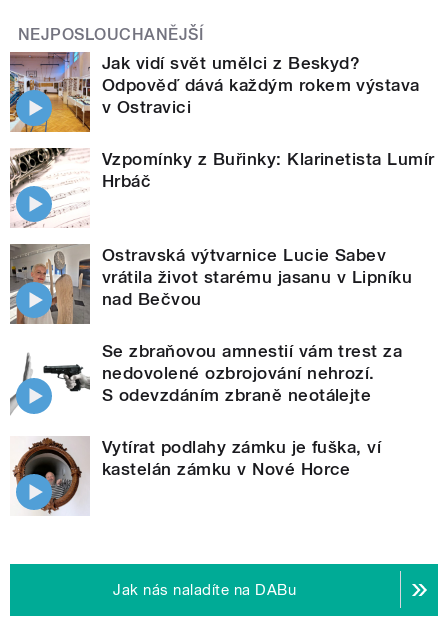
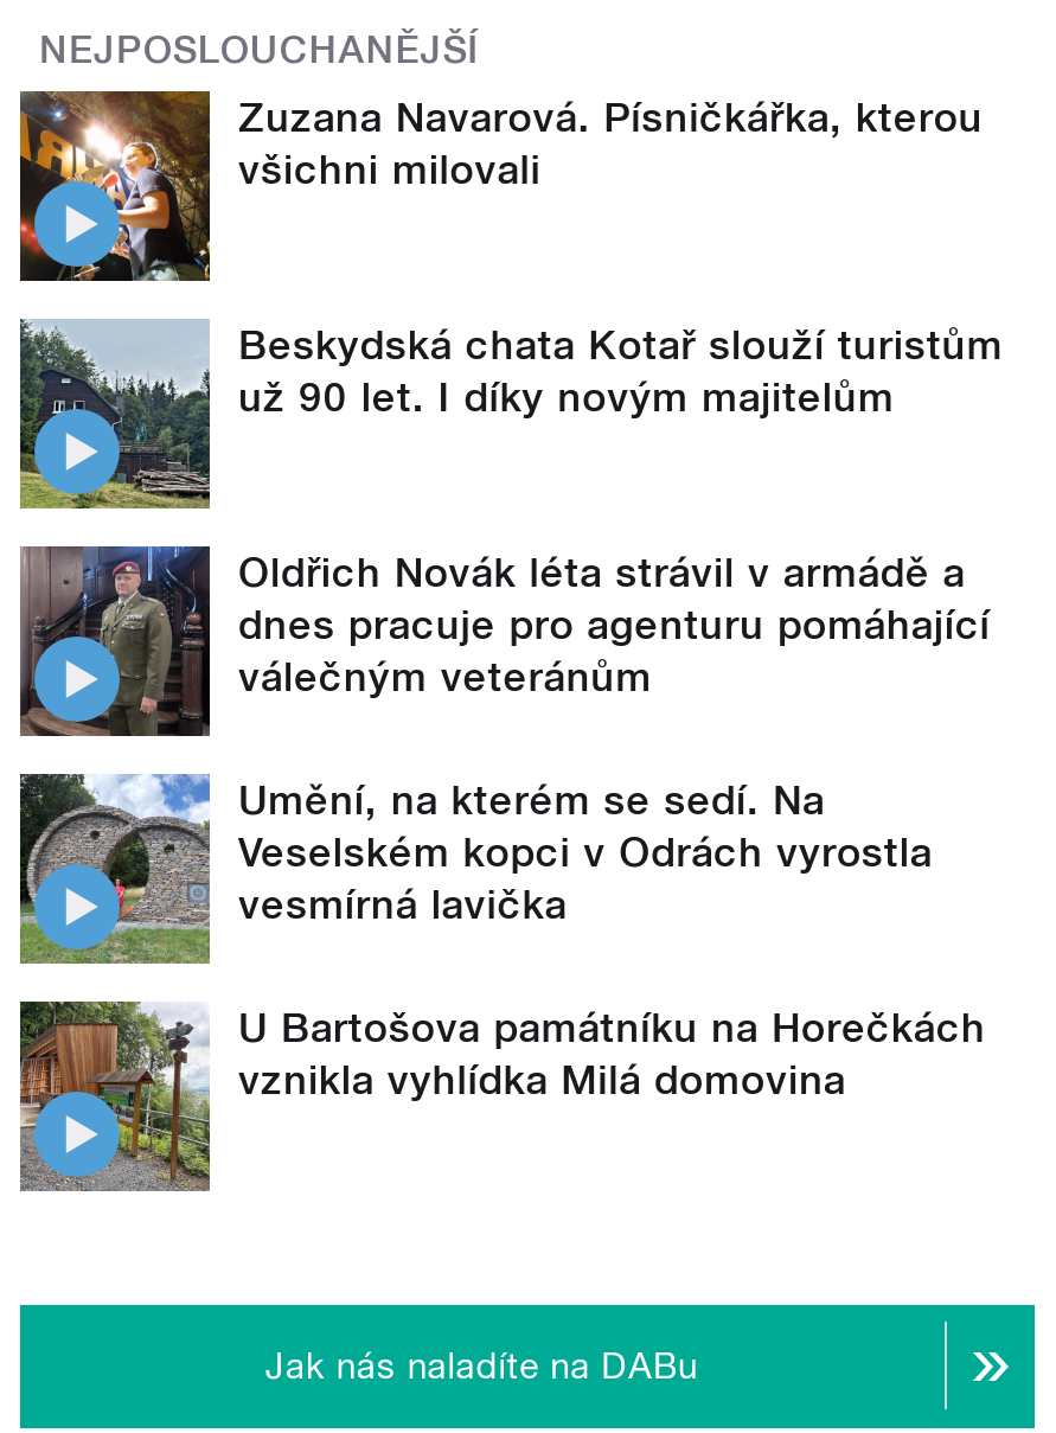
- [image]
- Jak vidí svět umělci z Beskyd?
- Odpověď dává každým rokem výstava
- v Ostravici
+ [image]
+ Zuzana Navarová. Písničkářka, kterou
+ všichni milovali

- [image]
- Vzpomínky z Buřinky: Klarinetista Lumír
- Hrbáč
+ [image]
+ Beskydská chata Kotař slouží turistům
+ už 90 let. I díky novým majitelům

- [image]
- Ostravská výtvarnice Lucie Sabev
- vrátila život starému jasanu v Lipníku
- nad Bečvou
+ [image]
+ Oldřich Novák léta strávil v armádě a
+ dnes pracuje pro agenturu pomáhající
+ válečným veteránům

- [image]
- Se zbraňovou amnestií vám trest za
- nedovolené ozbrojování nehrozí.
- S odevzdáním zbraně neotálejte
+ [image]
+ Umění, na kterém se sedí. Na
+ Veselském kopci v Odrách vyrostla
+ vesmírná lavička

- [image]
- Vytírat podlahy zámku je fuška, ví
- kastelán zámku v Nové Horce
+ [image]
+ U Bartošova památníku na Horečkách
+ vznikla vyhlídka Milá domovina
